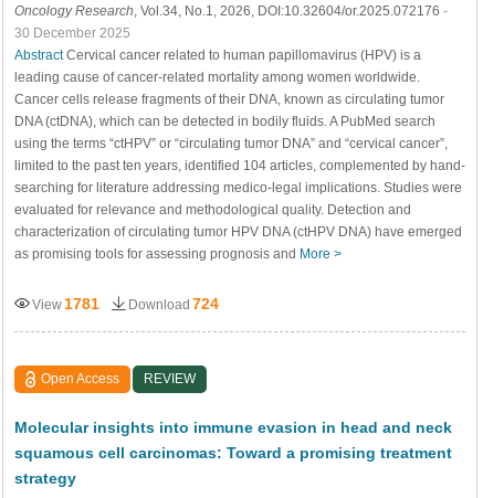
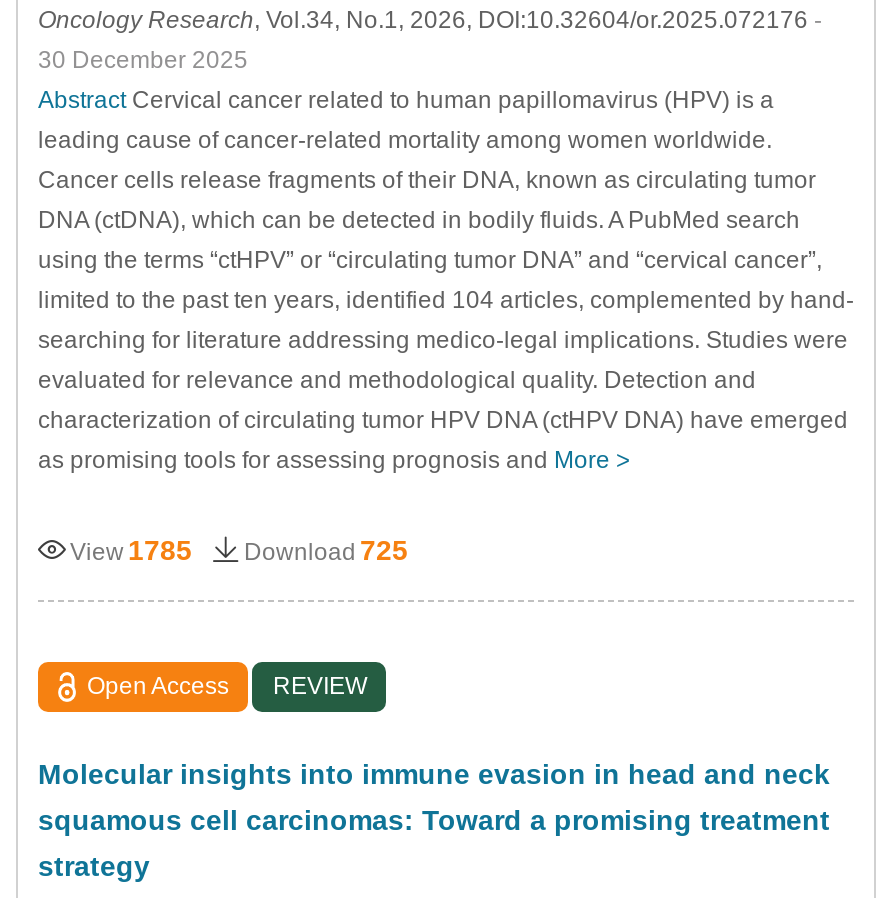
- View 1781
+ View 1785

- Download 724
+ Download 725
